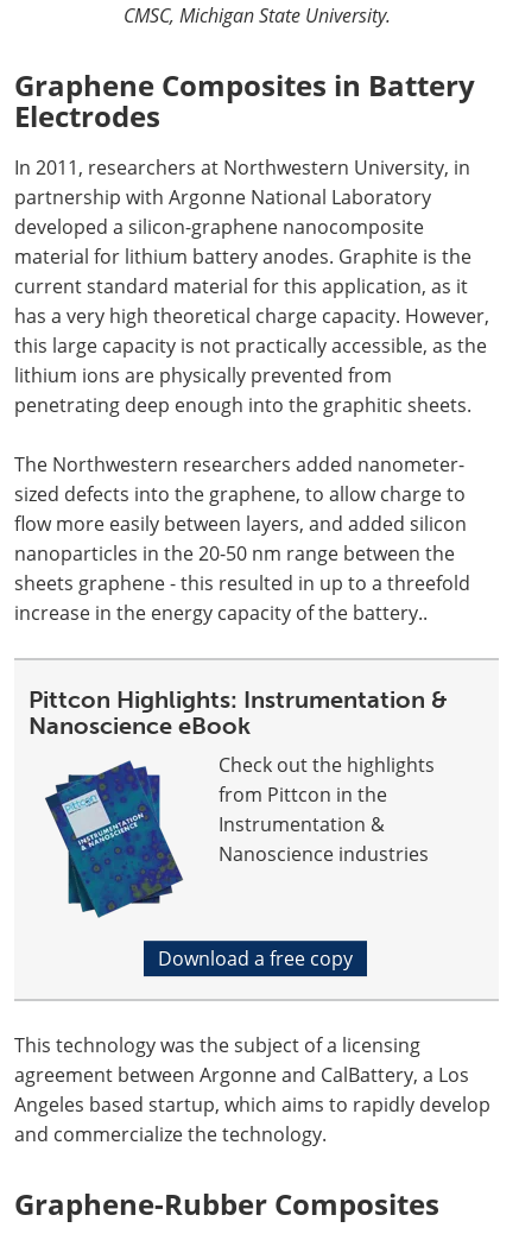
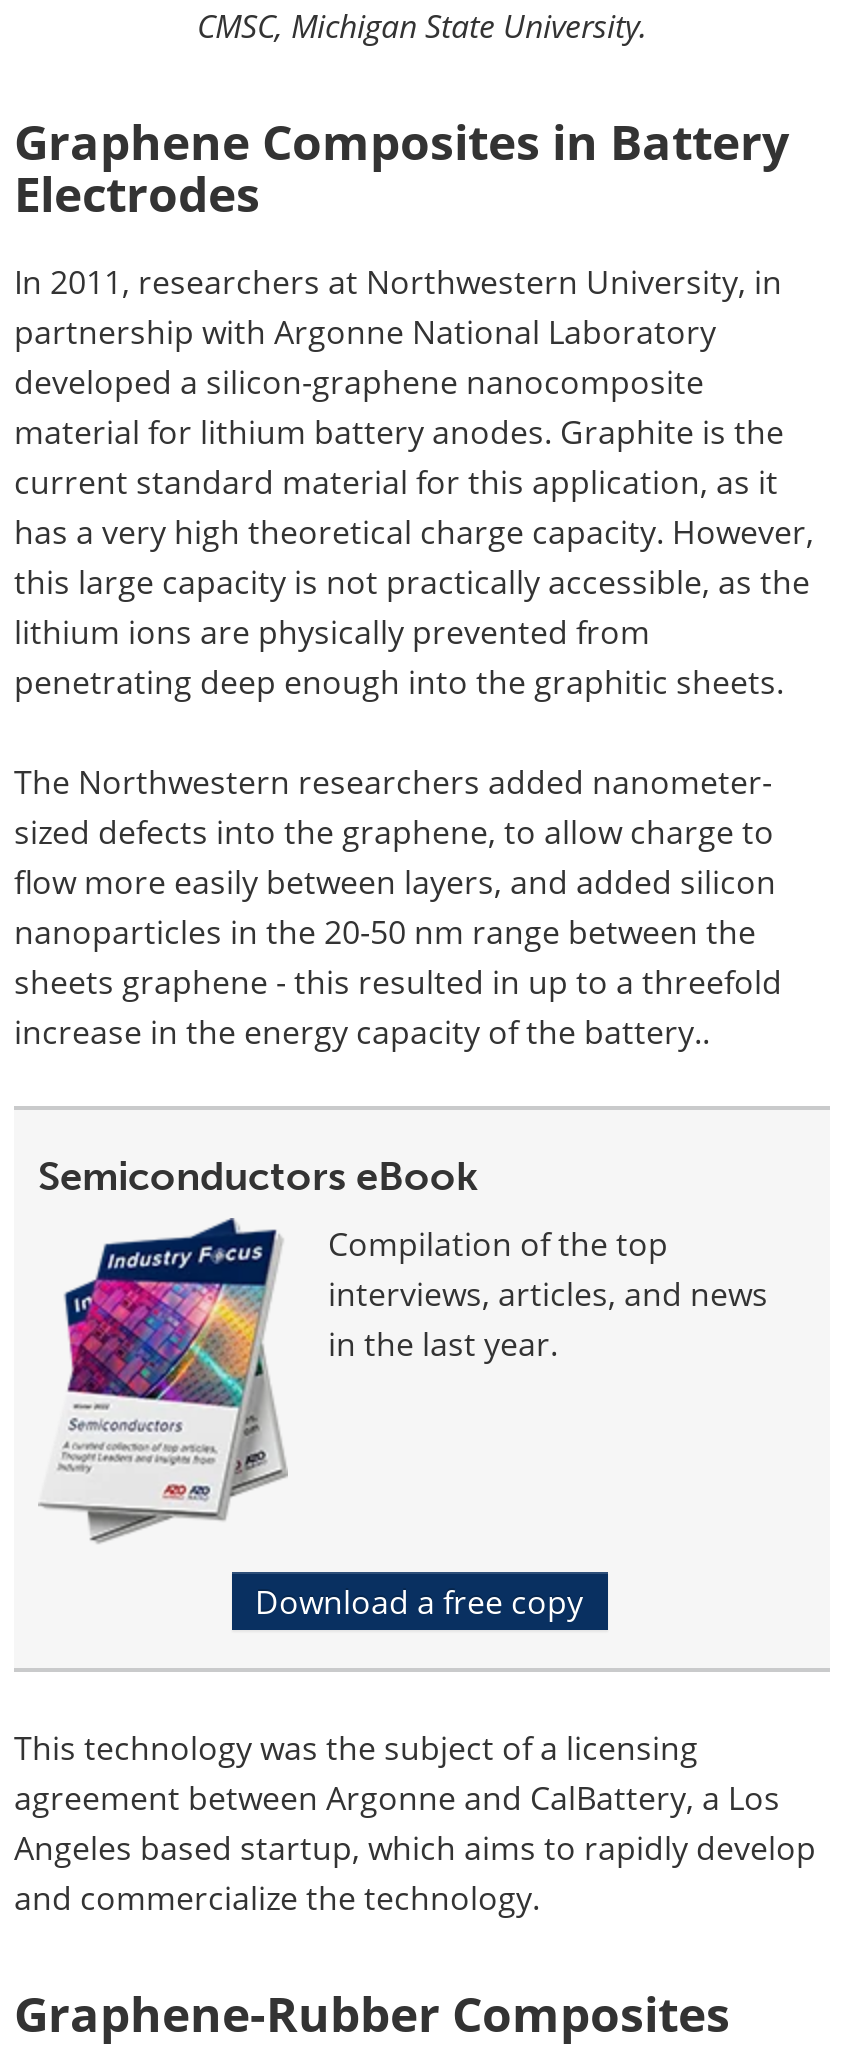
- [image]
- Pittcon Highlights: Instrumentation &
- Nanoscience eBook
- Check out the highlights
- from Pittcon in the
- Instrumentation &
- Nanoscience industries
+ [image]
+ Semiconductors eBook
+ Compilation of the top
+ interviews, articles, and news
+ in the last year.
